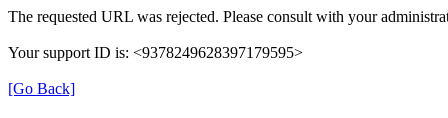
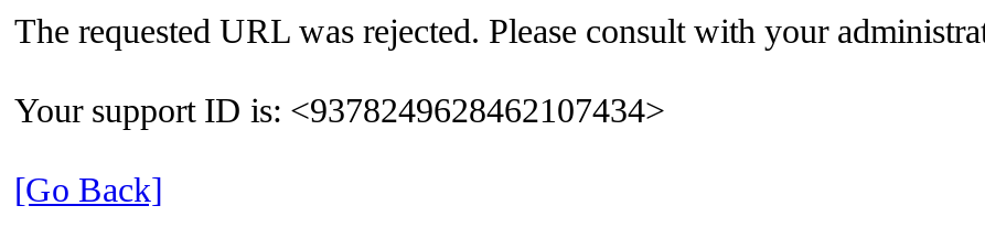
- Your support ID is: <9378249628397179595>
+ Your support ID is: <9378249628462107434>
